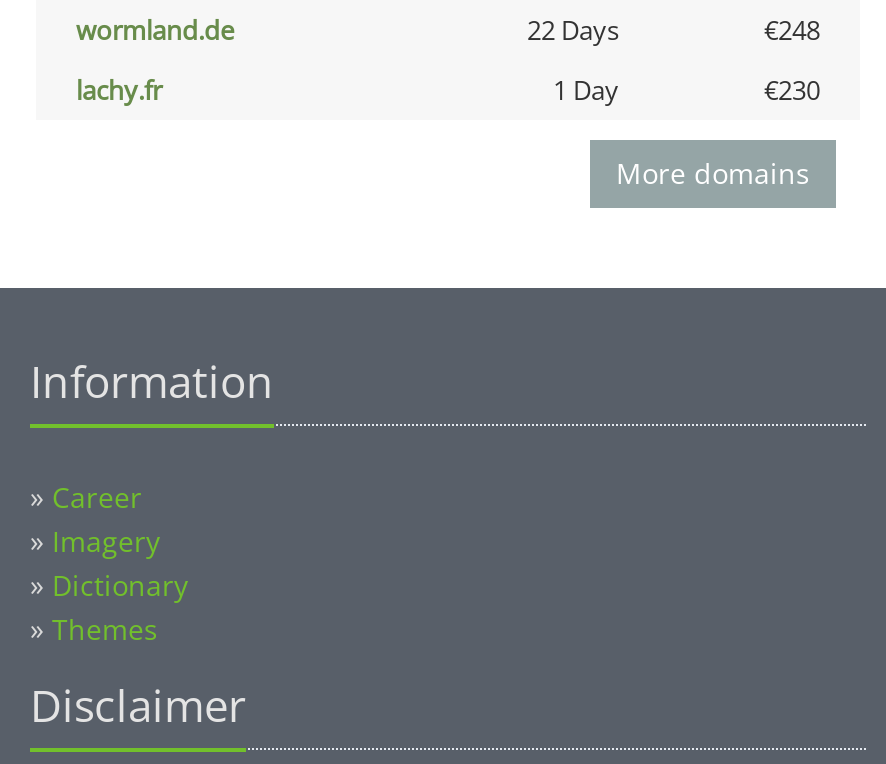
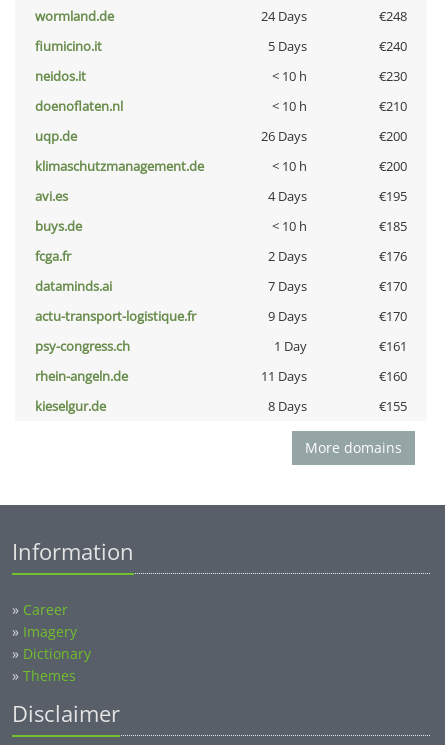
- 22 Days
+ 24 Days

- lachy.fr
- 1 Day
+ fiumicino.it
+ 5 Days
+ €240
+ neidos.it
+ < 10 h

+ doenoflaten.nl
+ < 10 h
+ €210
+ uqp.de
+ 26 Days
+ €200
+ klimaschutzmanagement.de
+ < 10 h
+ €200
+ avi.es
+ 4 Days
+ €195
+ buys.de
+ < 10 h
+ €185
+ fcga.fr
+ 2 Days
+ €176
+ dataminds.ai
+ 7 Days
+ €170
+ actu-transport-logistique.fr
+ 9 Days
+ €170
+ psy-congress.ch
+ 1 Day
+ €161
+ rhein-angeln.de
+ 11 Days
+ €160
+ kieselgur.de
+ 8 Days
+ €155
